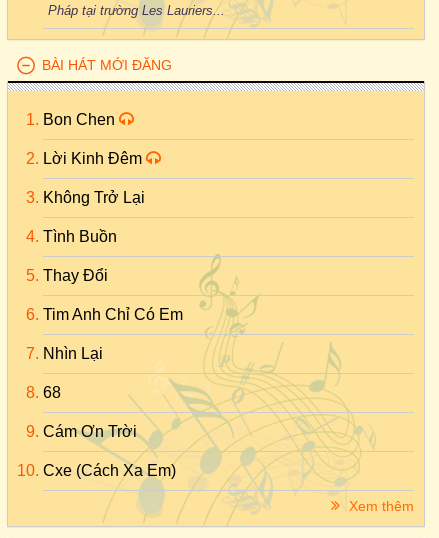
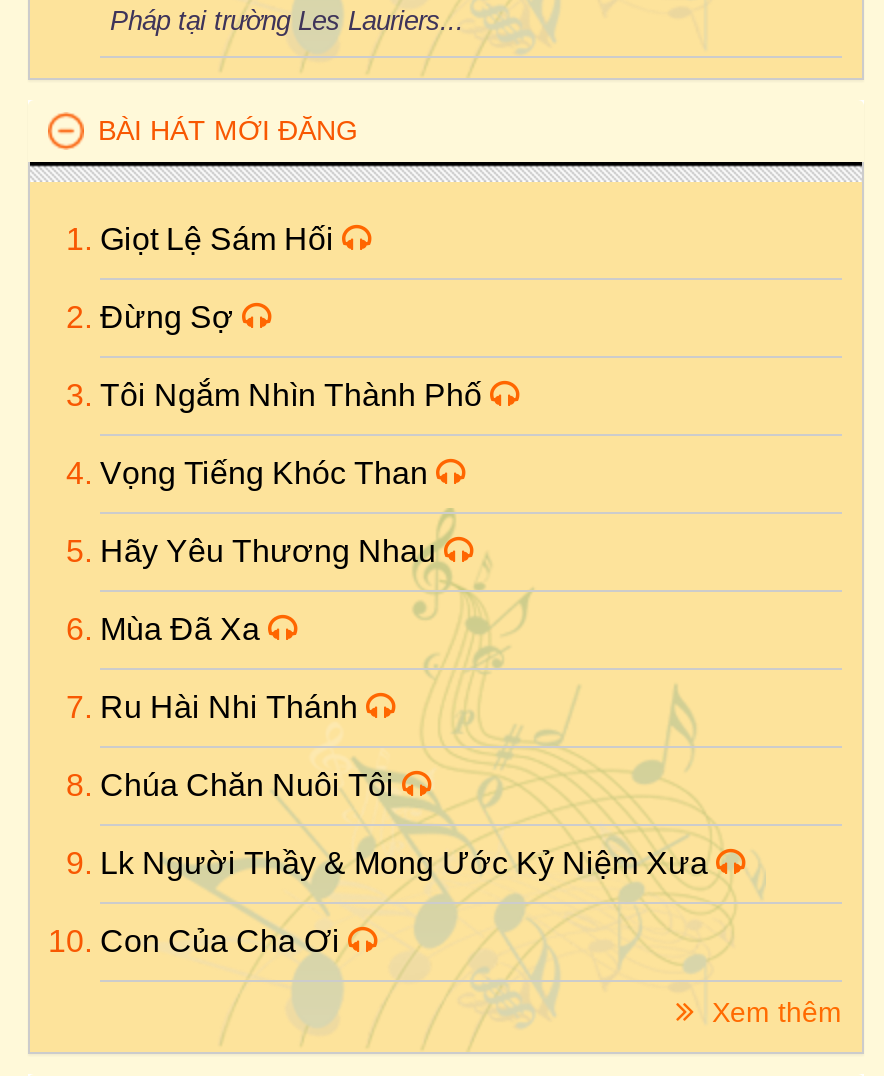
- Bon Chen
+ Giọt Lệ Sám Hối

- Lời Kinh Đêm
+ Đừng Sợ

- Không Trở Lại
+ Tôi Ngắm Nhìn Thành Phố

- Tình Buồn
+ Vọng Tiếng Khóc Than

- Thay Đổi
+ Hãy Yêu Thương Nhau

- Tim Anh Chỉ Có Em
+ Mùa Đã Xa

- Nhìn Lại
+ Ru Hài Nhi Thánh

- 68
+ Chúa Chăn Nuôi Tôi

- Cám Ơn Trời
+ Lk Người Thầy & Mong Ước Kỷ Niệm Xưa

- Cxe (Cách Xa Em)
+ Con Của Cha Ơi
